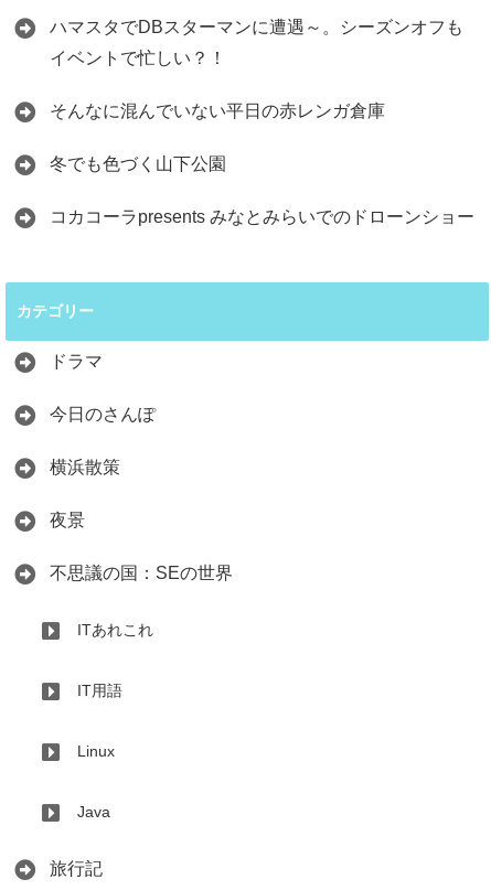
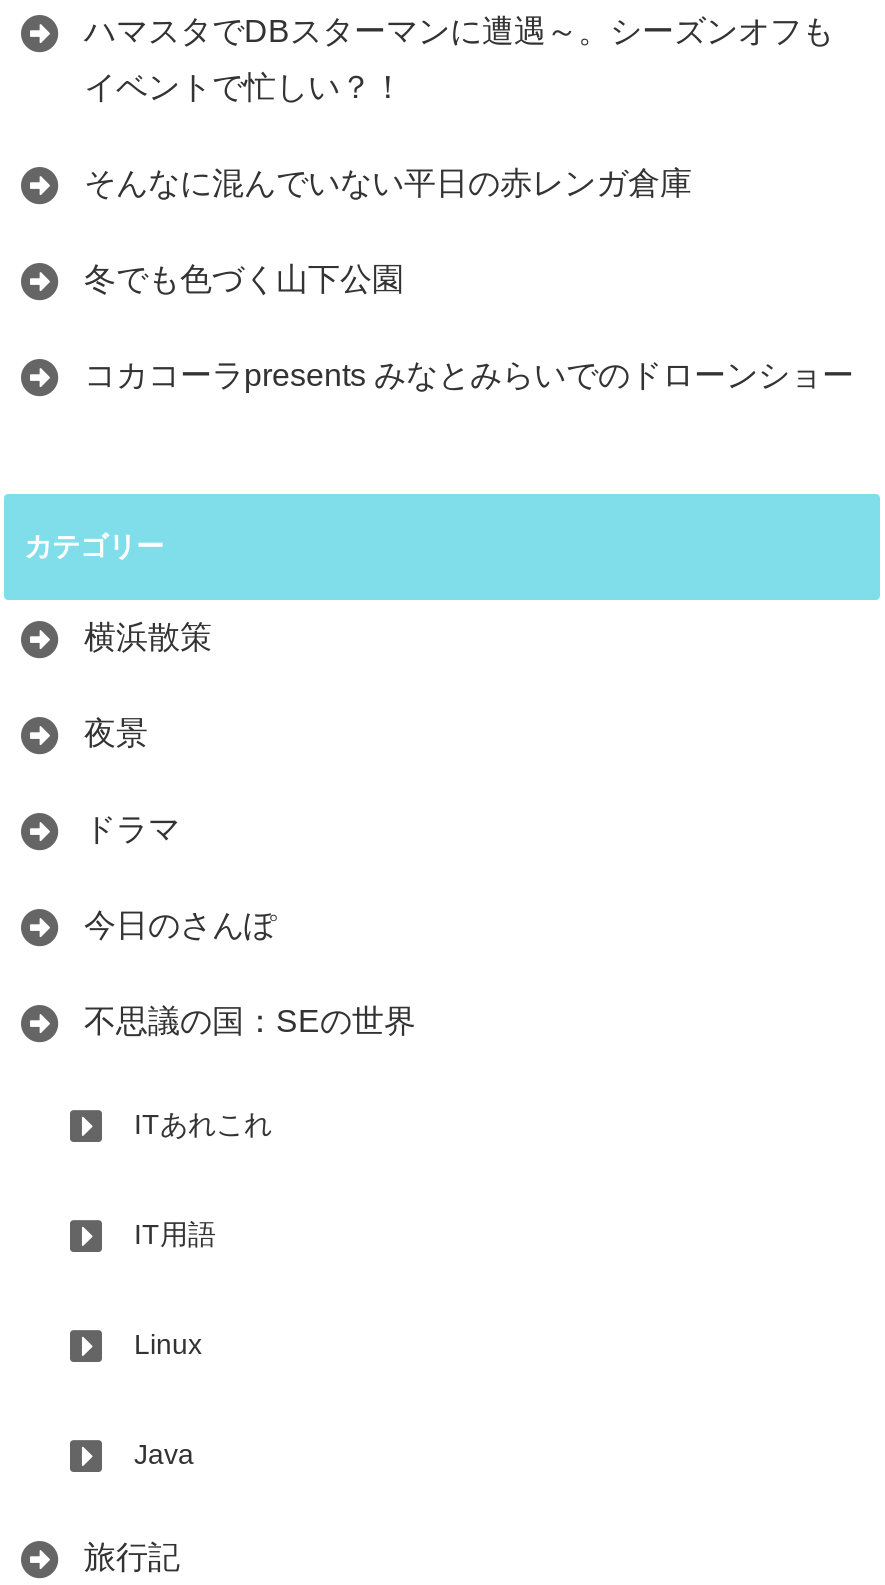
moved down: ドラマ | 今日のさんぽ

moved up: 横浜散策 | 夜景
